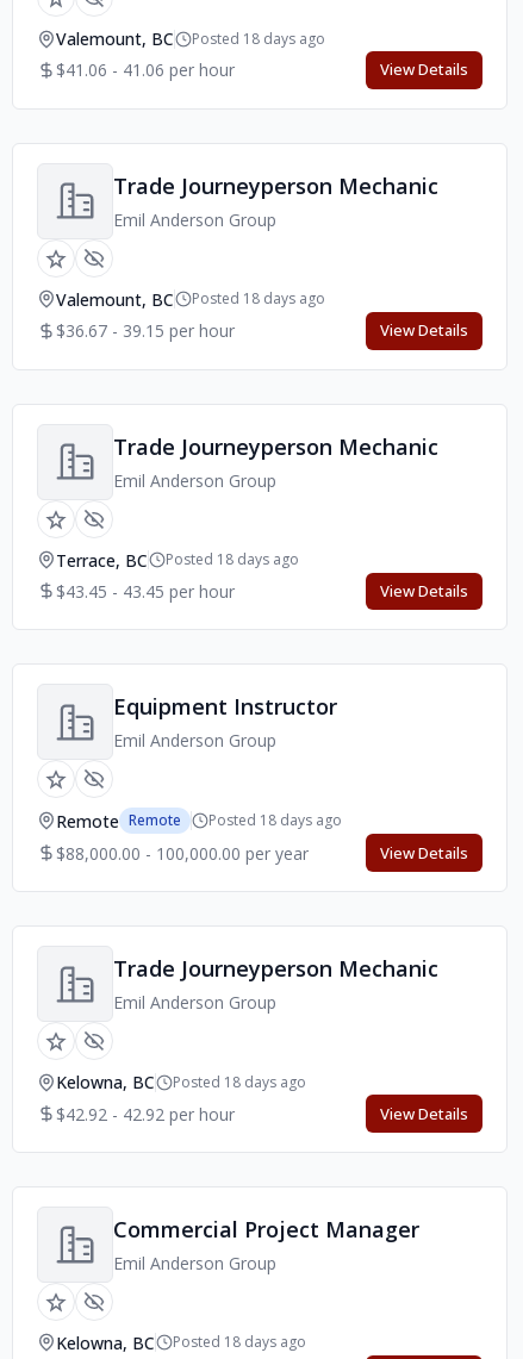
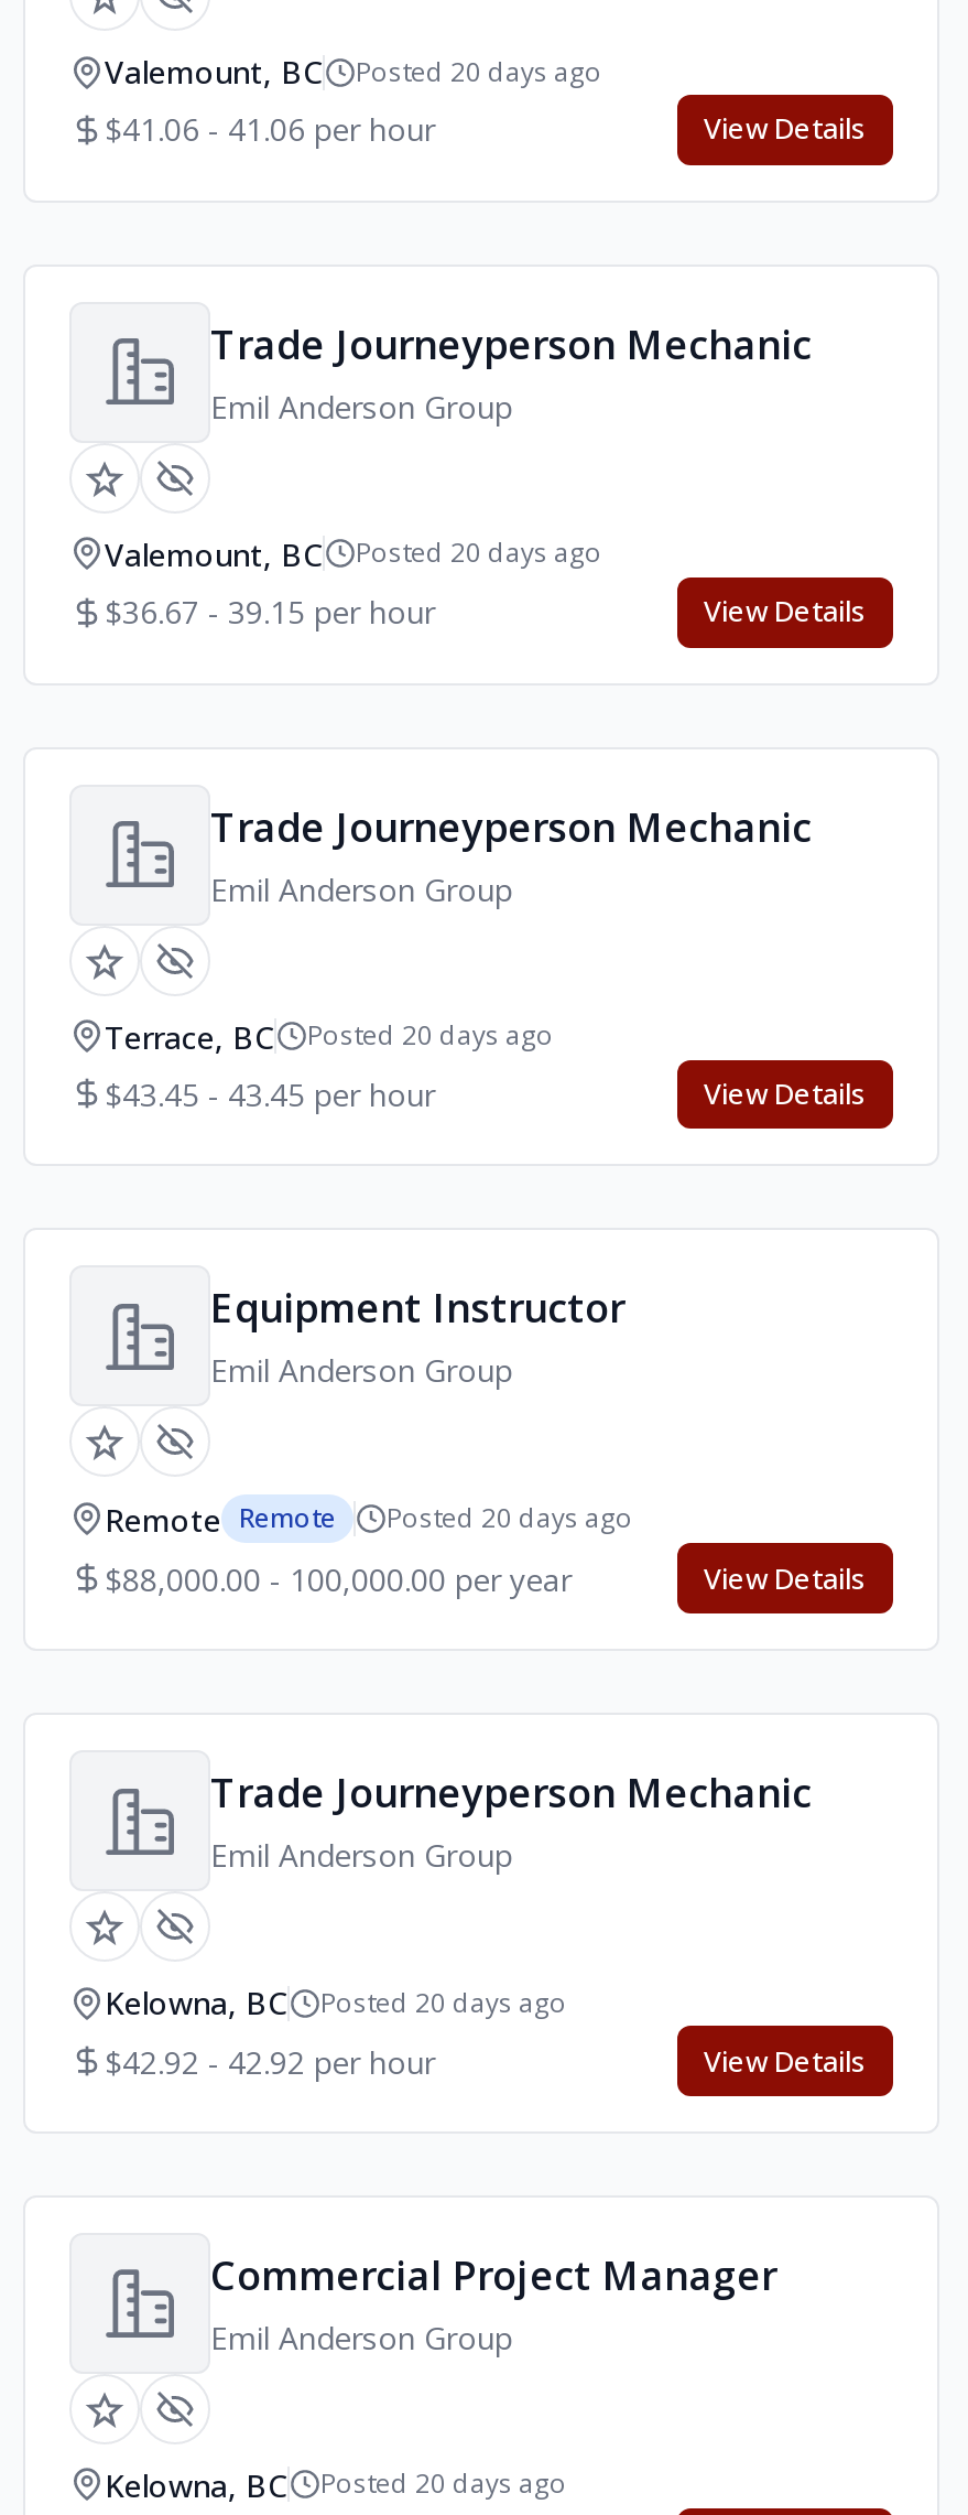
- Posted 18 days ago
+ Posted 20 days ago

- Posted 18 days ago
+ Posted 20 days ago

- Posted 18 days ago
+ Posted 20 days ago

- Posted 18 days ago
+ Posted 20 days ago

- Posted 18 days ago
+ Posted 20 days ago

- Posted 18 days ago
+ Posted 20 days ago
